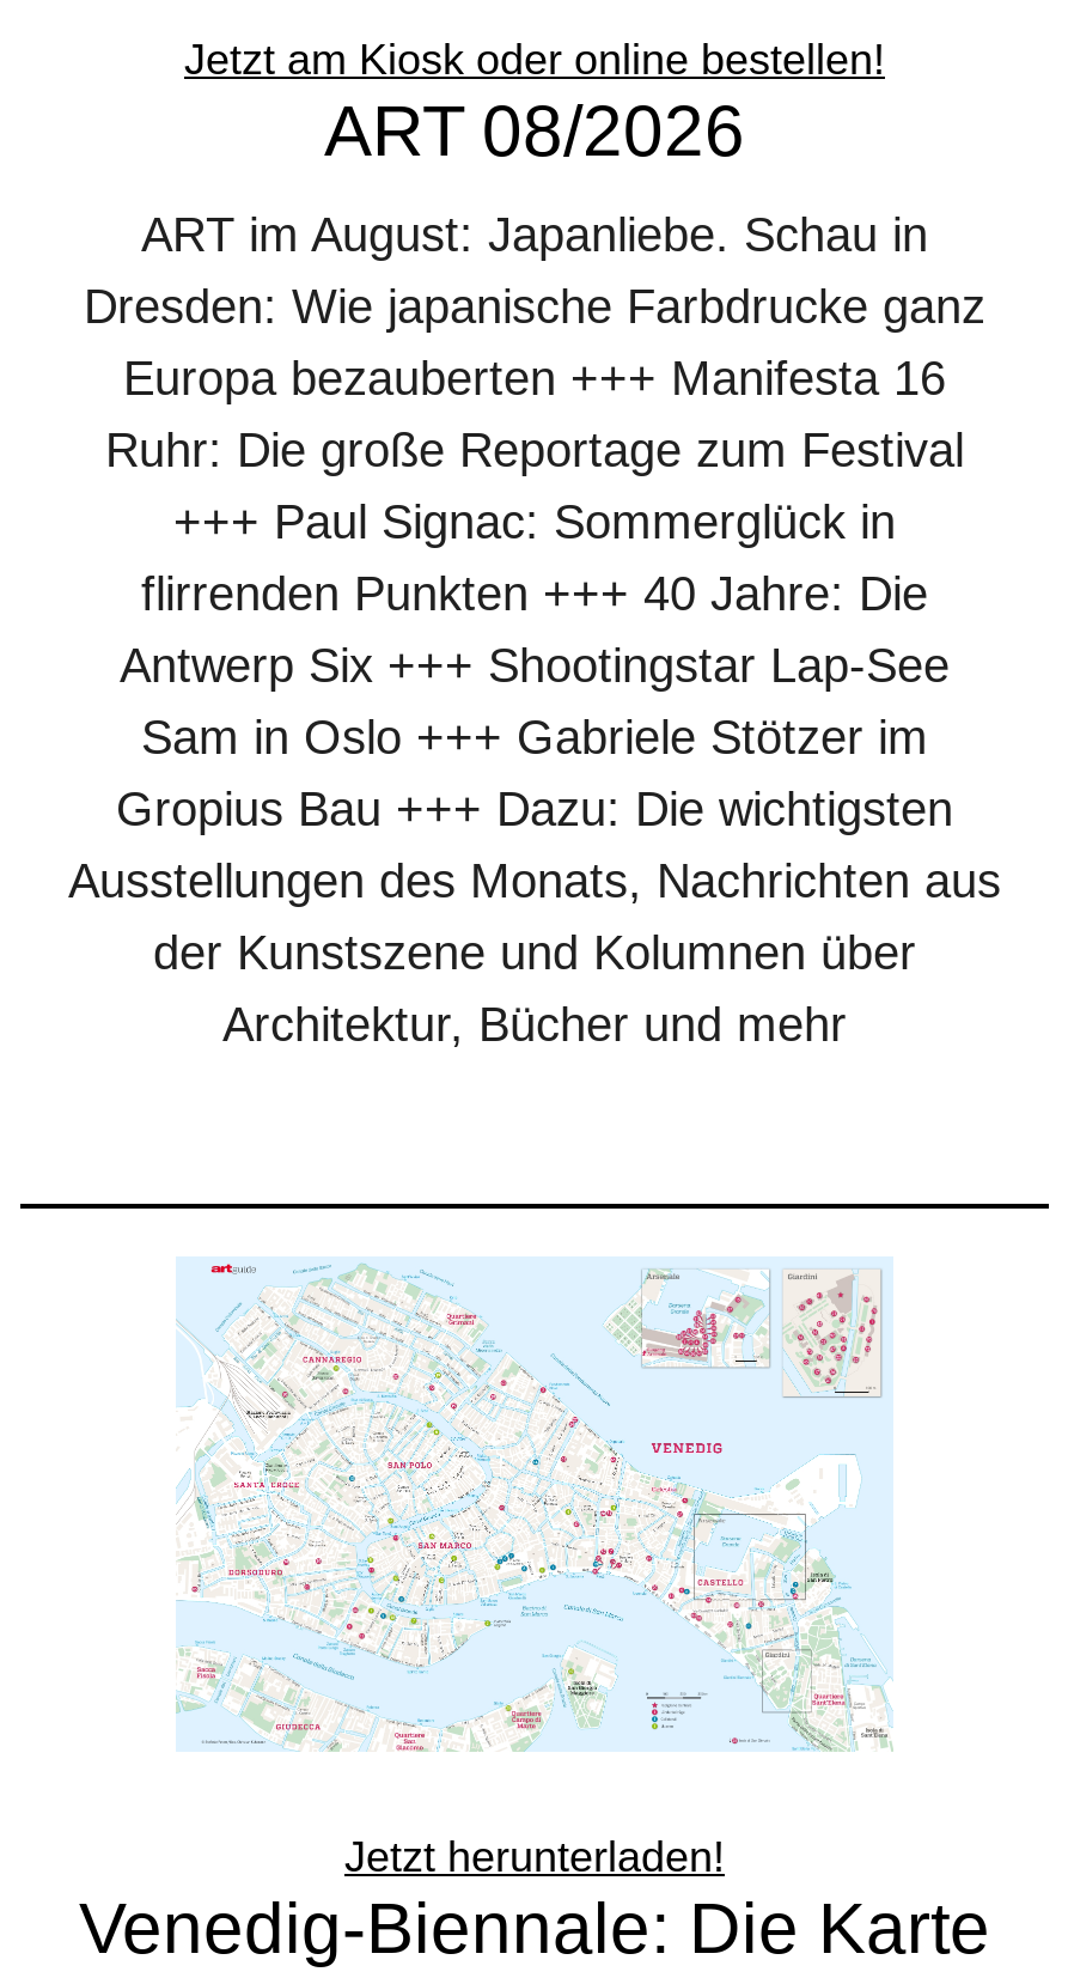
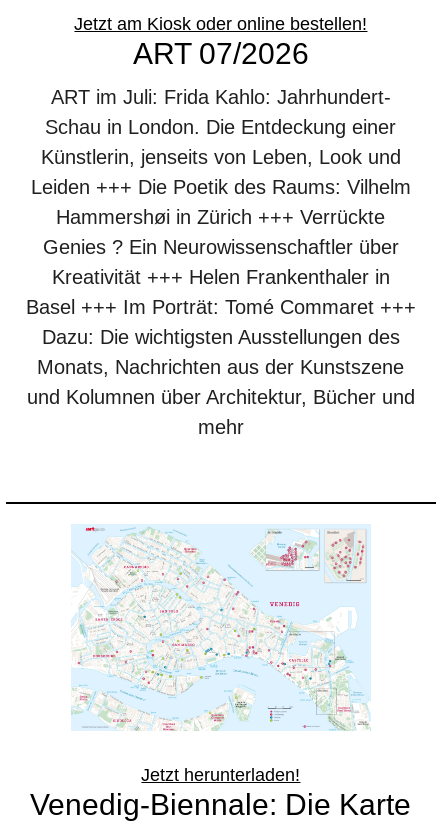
- ART 08/2026
+ ART 07/2026

- ART im August: Japanliebe. Schau in
- Dresden: Wie japanische Farbdrucke ganz
- Europa bezauberten +++ Manifesta 16
- Ruhr: Die große Reportage zum Festival
- +++ Paul Signac: Sommerglück in
- flirrenden Punkten +++ 40 Jahre: Die
- Antwerp Six +++ Shootingstar Lap-See
- Sam in Oslo +++ Gabriele Stötzer im
- Gropius Bau +++ Dazu: Die wichtigsten
- Ausstellungen des Monats, Nachrichten aus
- der Kunstszene und Kolumnen über
- Architektur, Bücher und mehr
+ ART im Juli: Frida Kahlo: Jahrhundert-
+ Schau in London. Die Entdeckung einer
+ Künstlerin, jenseits von Leben, Look und
+ Leiden +++ Die Poetik des Raums: Vilhelm
+ Hammershøi in Zürich +++ Verrückte
+ Genies ? Ein Neurowissenschaftler über
+ Kreativität +++ Helen Frankenthaler in
+ Basel +++ Im Porträt: Tomé Commaret +++
+ Dazu: Die wichtigsten Ausstellungen des
+ Monats, Nachrichten aus der Kunstszene
+ und Kolumnen über Architektur, Bücher und
+ mehr
